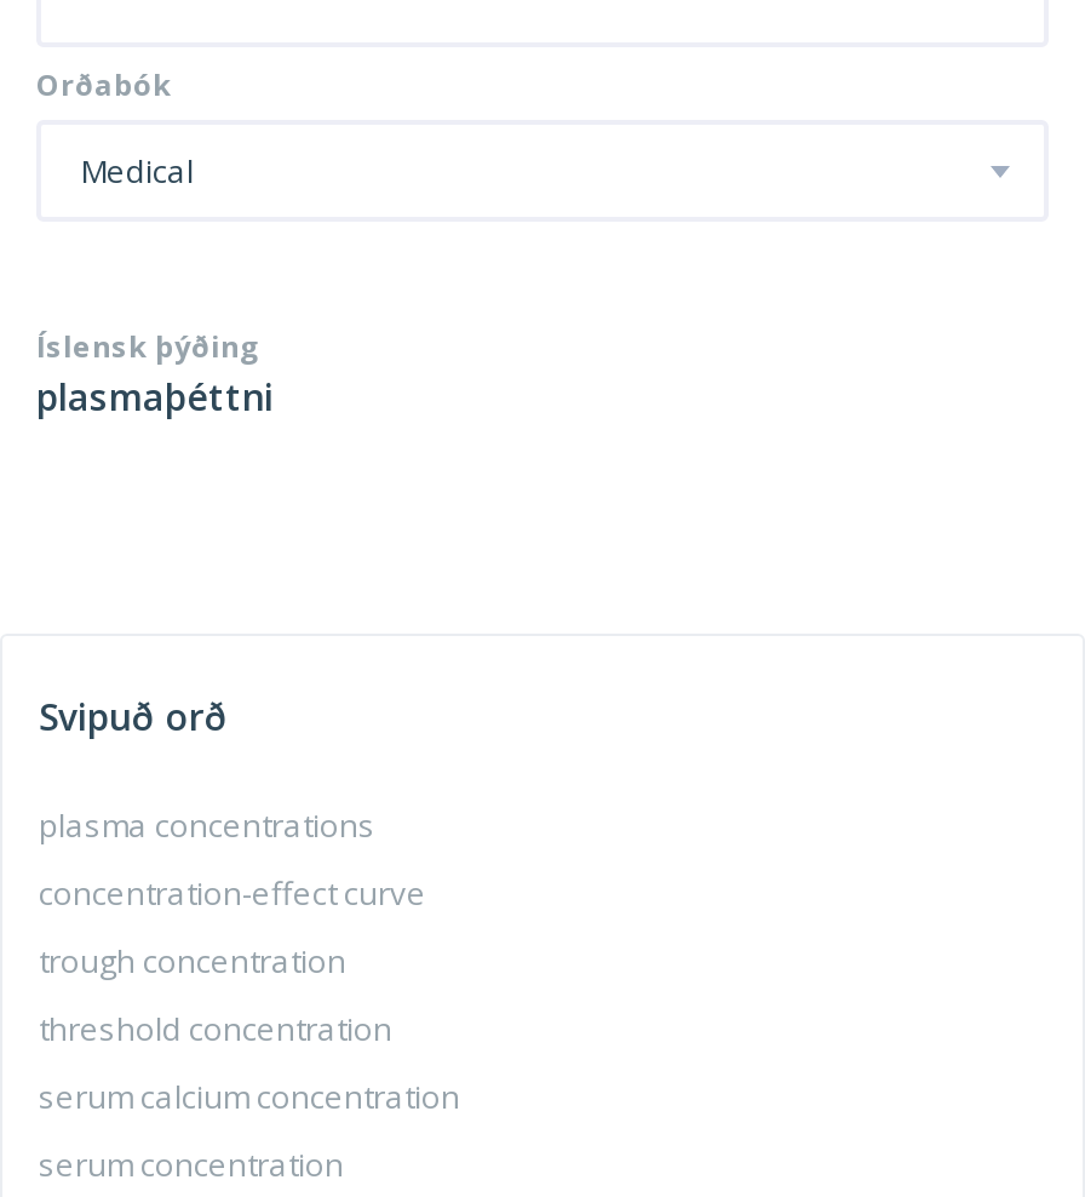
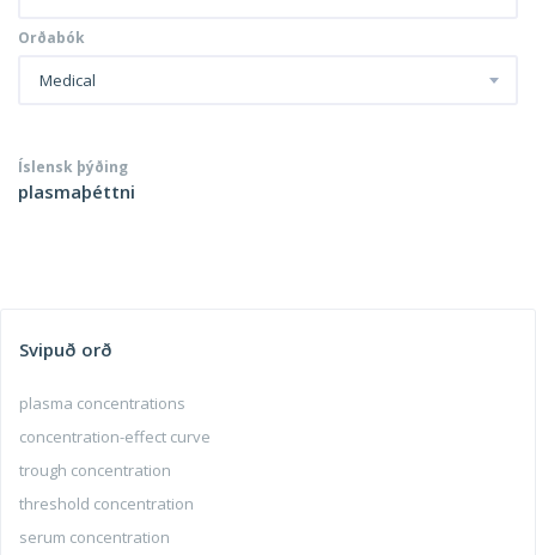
- serum calcium concentration
